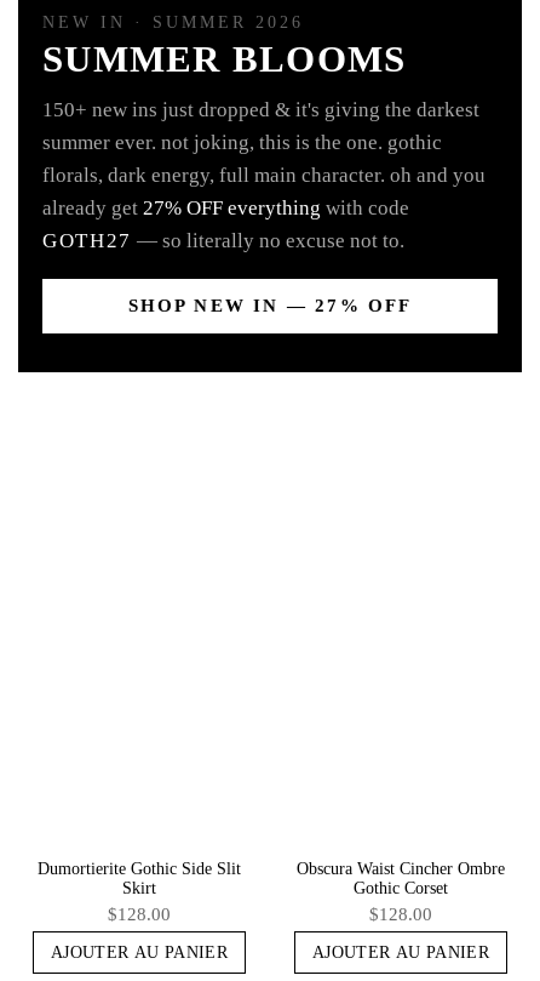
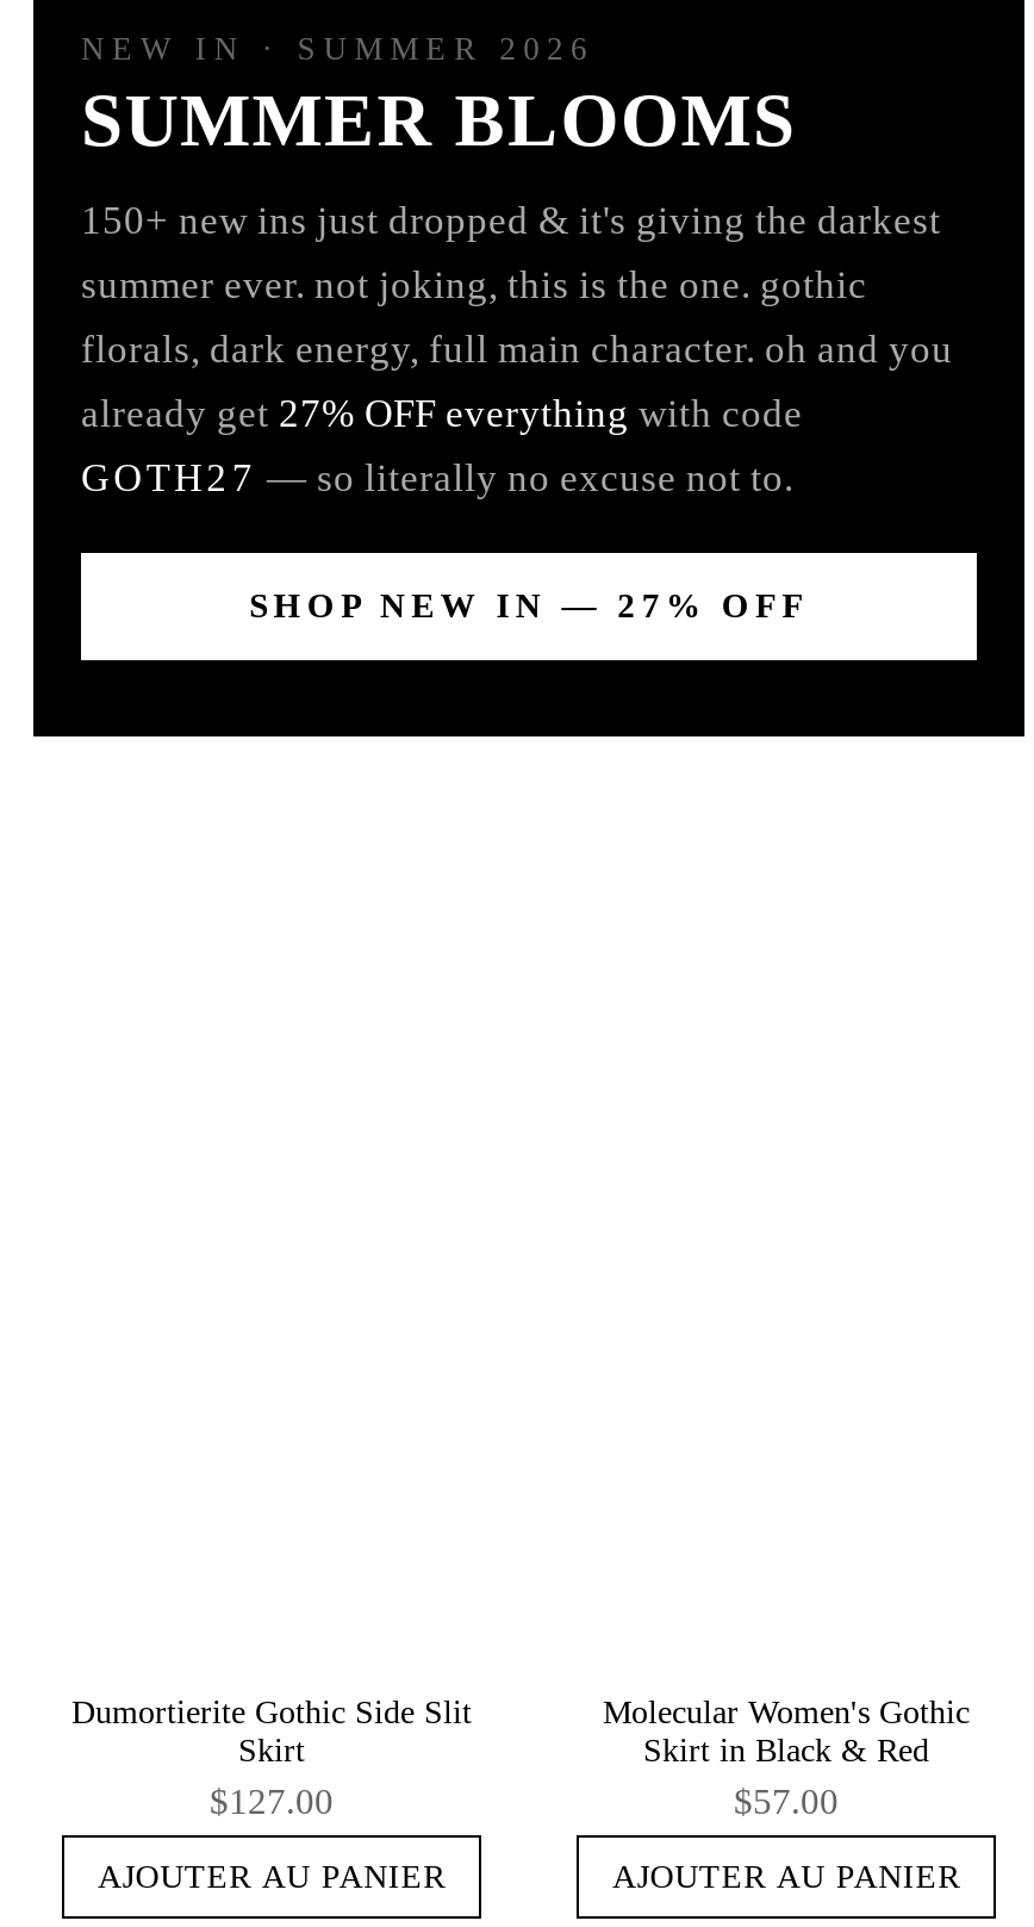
- Obscura Waist Cincher Ombre
- Gothic Corset
- $128.00
+ Molecular Women's Gothic
+ Skirt in Black & Red
+ $57.00

- $128.00
+ $127.00
